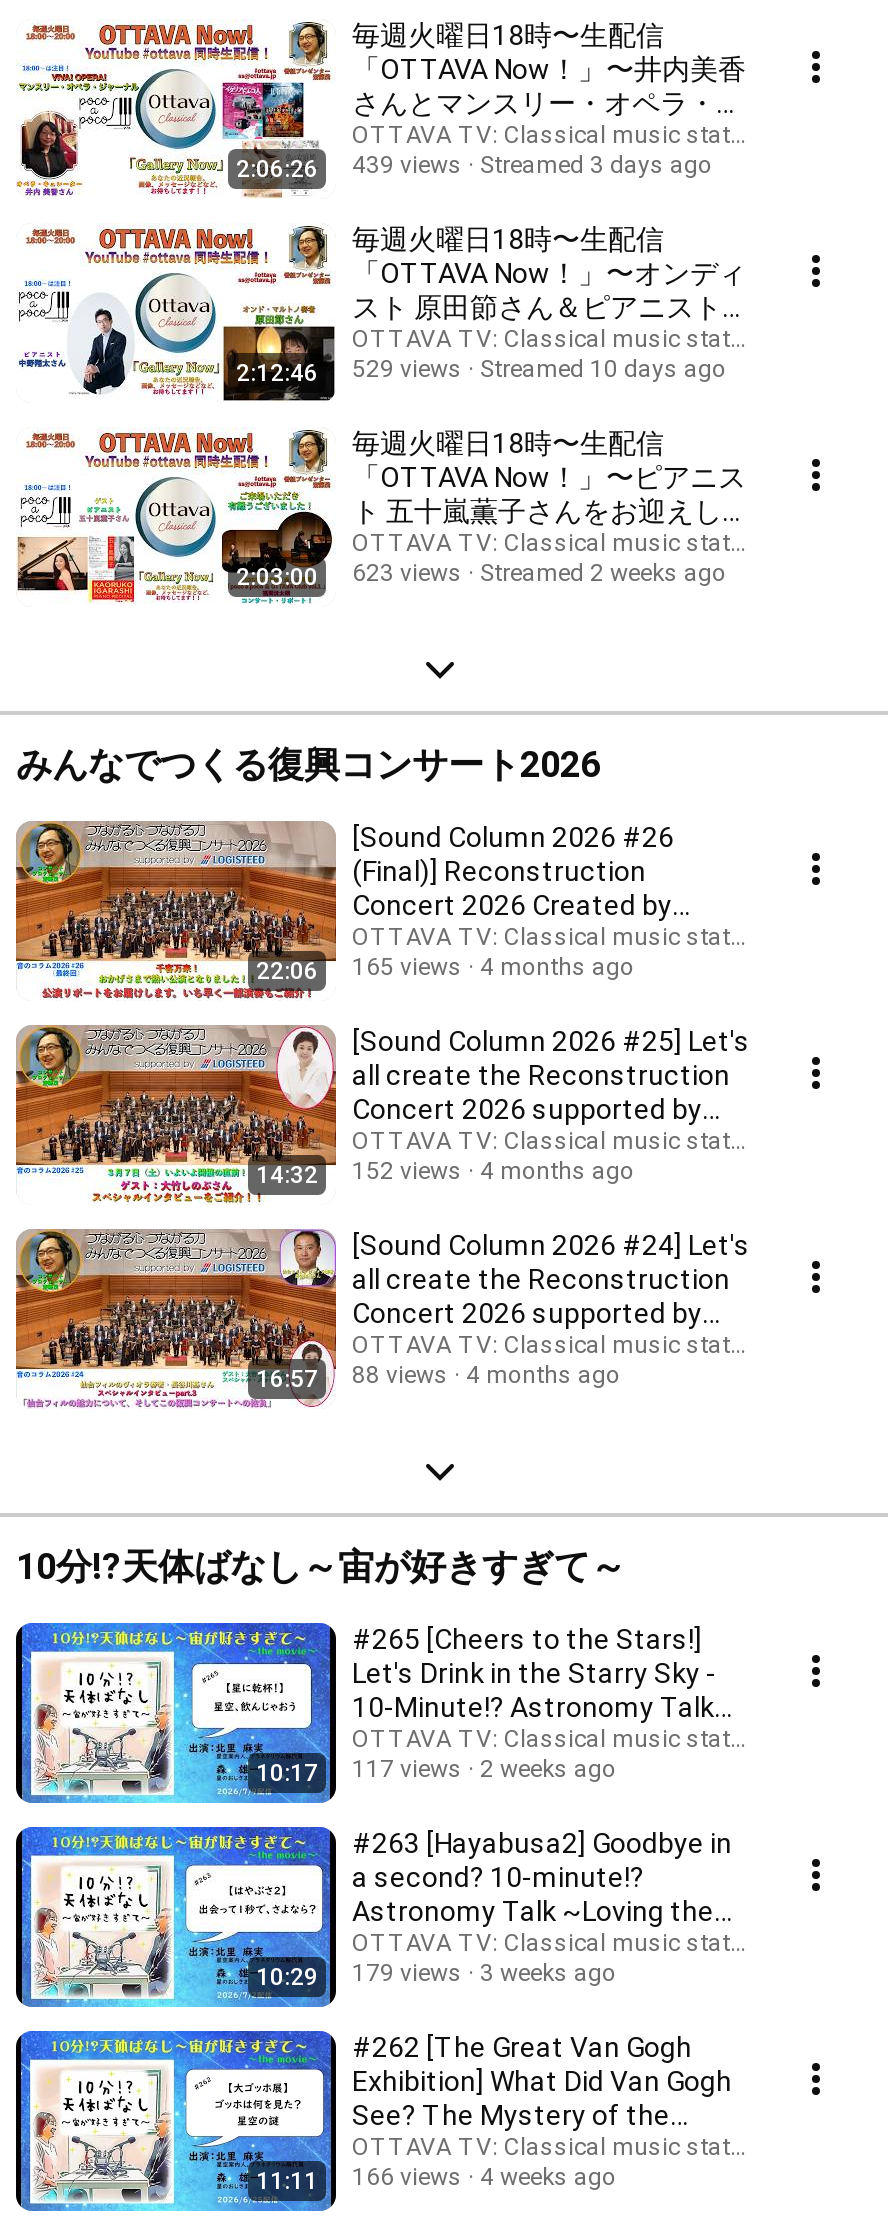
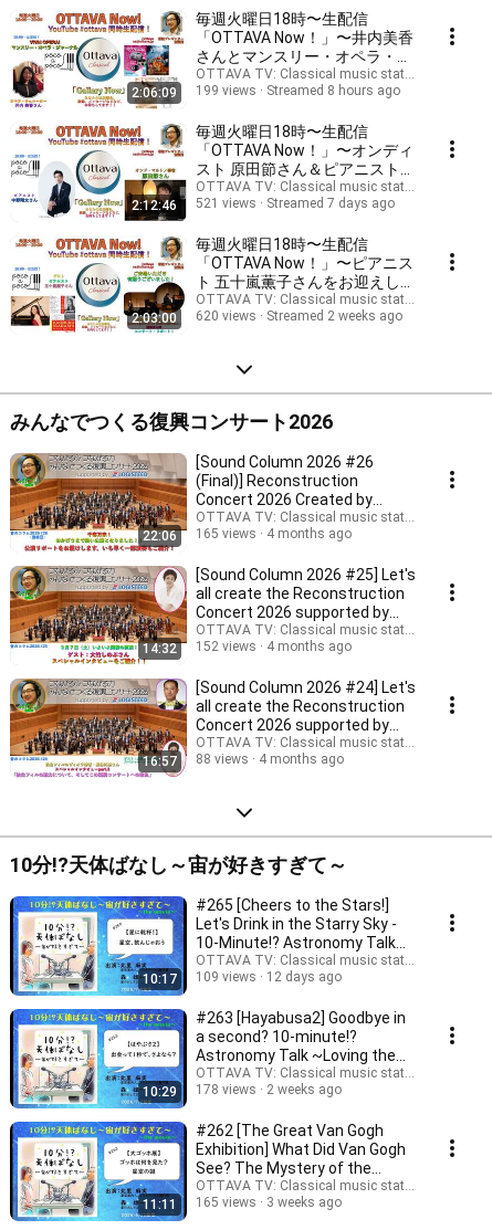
- 2:06:26
+ 2:06:09

- 439 views
+ 199 views

- Streamed 3 days ago
+ Streamed 8 hours ago

- 529 views
+ 521 views

- Streamed 10 days ago
+ Streamed 7 days ago

- 2:03:00 623 views Streamed 2 weeks ago
+ 2:03:00 620 views Streamed 2 weeks ago

- 117 views
+ 109 views

- 2 weeks ago
+ 12 days ago

- 179 views
+ 178 views

- 3 weeks ago
+ 2 weeks ago

- 166 views
+ 165 views

- 4 weeks ago
+ 3 weeks ago
